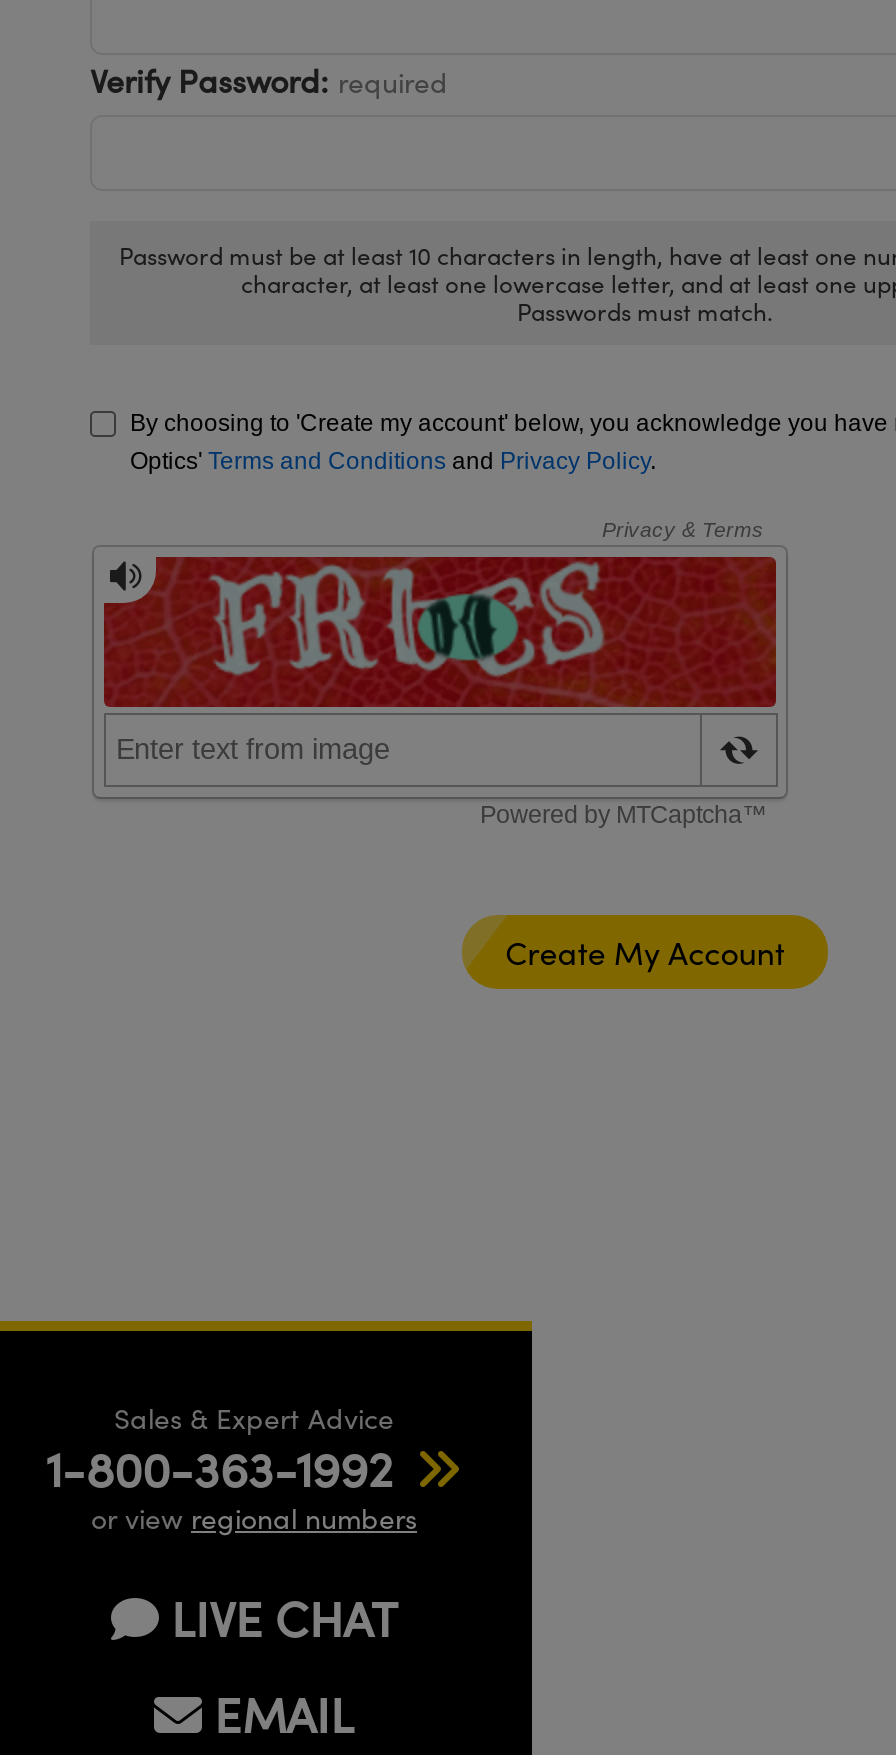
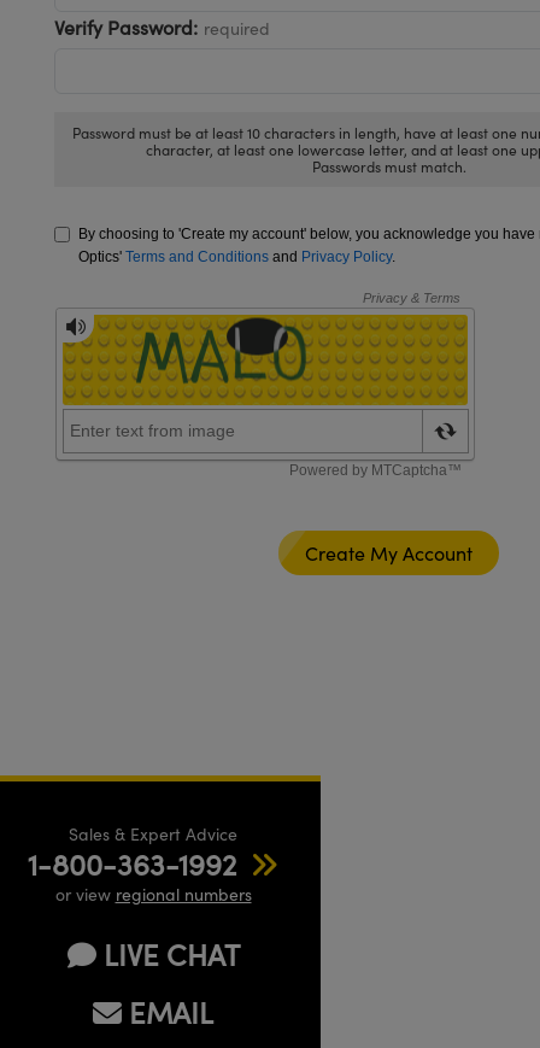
- [image]
+ [image]
